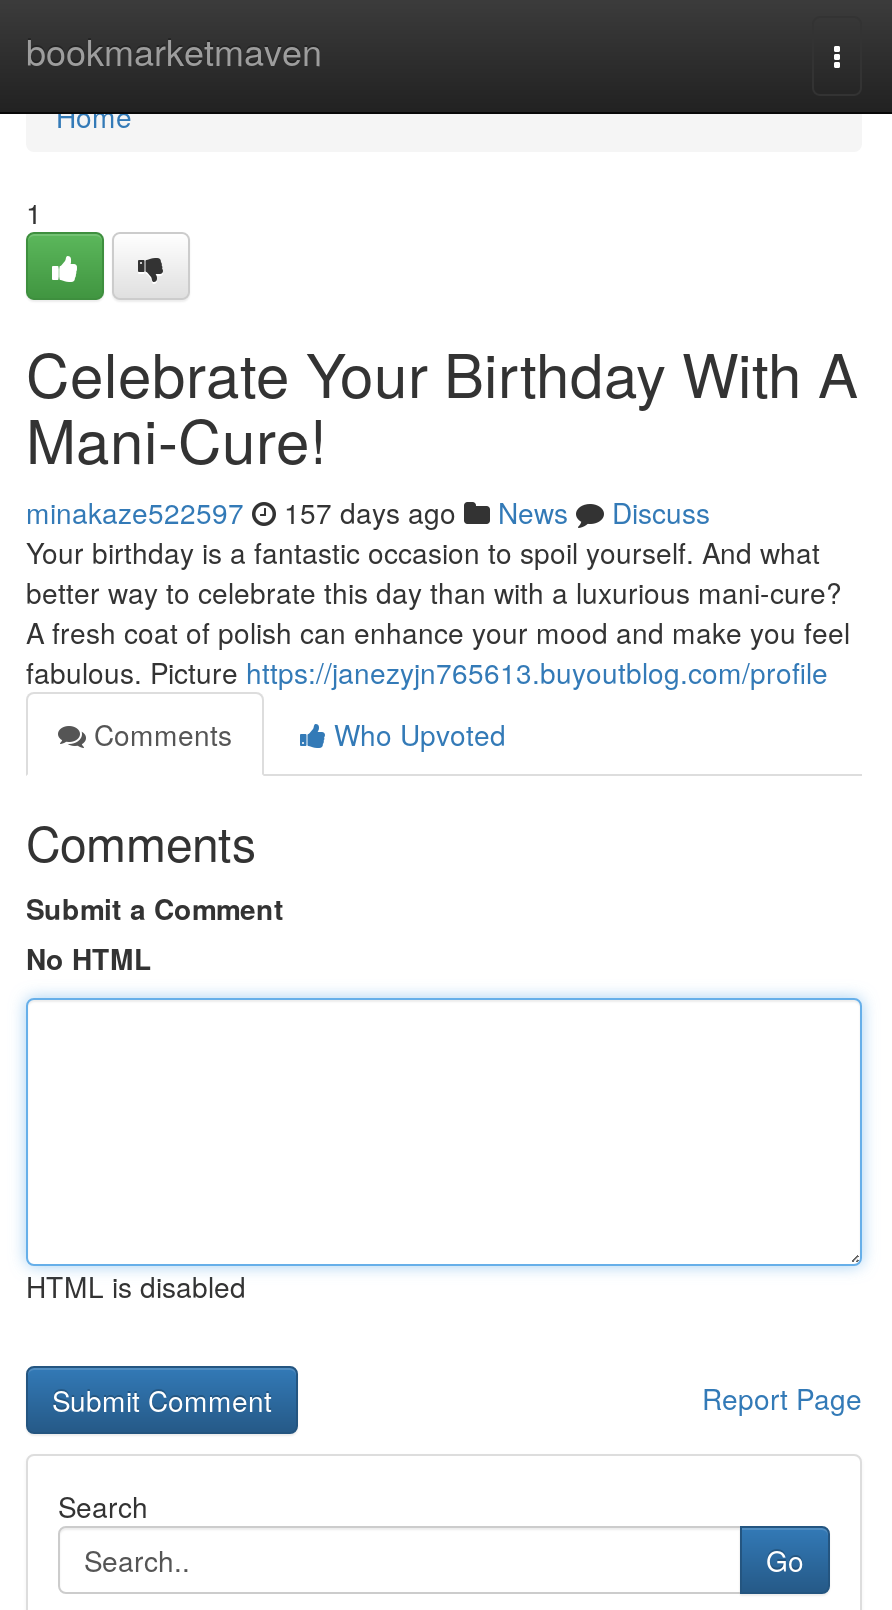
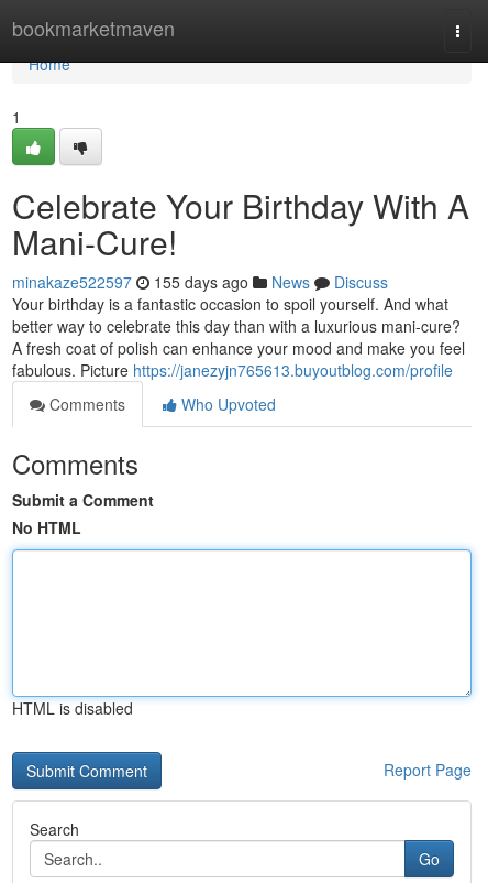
- minakaze522597 157 days ago News Discuss
+ minakaze522597 155 days ago News Discuss
